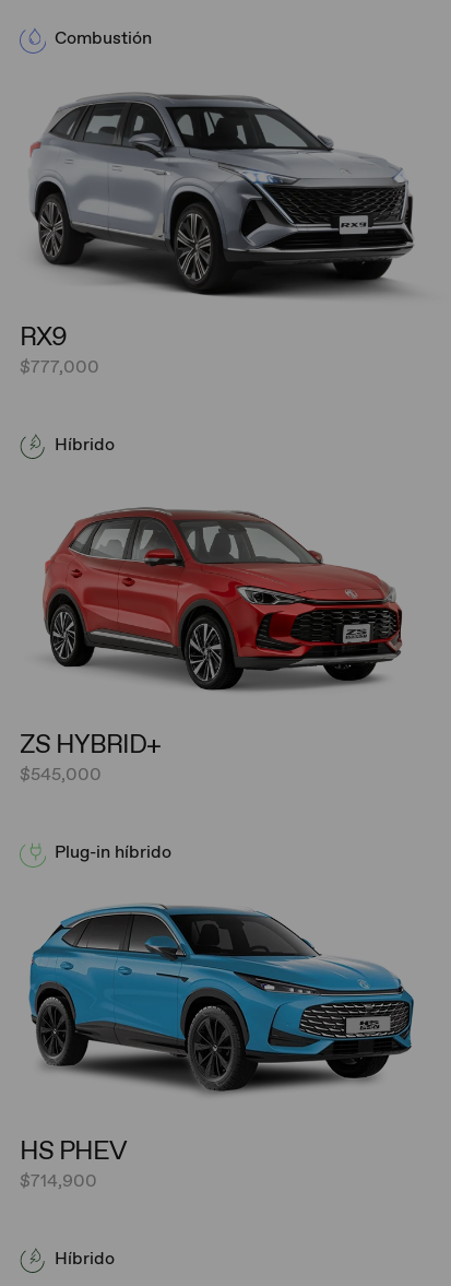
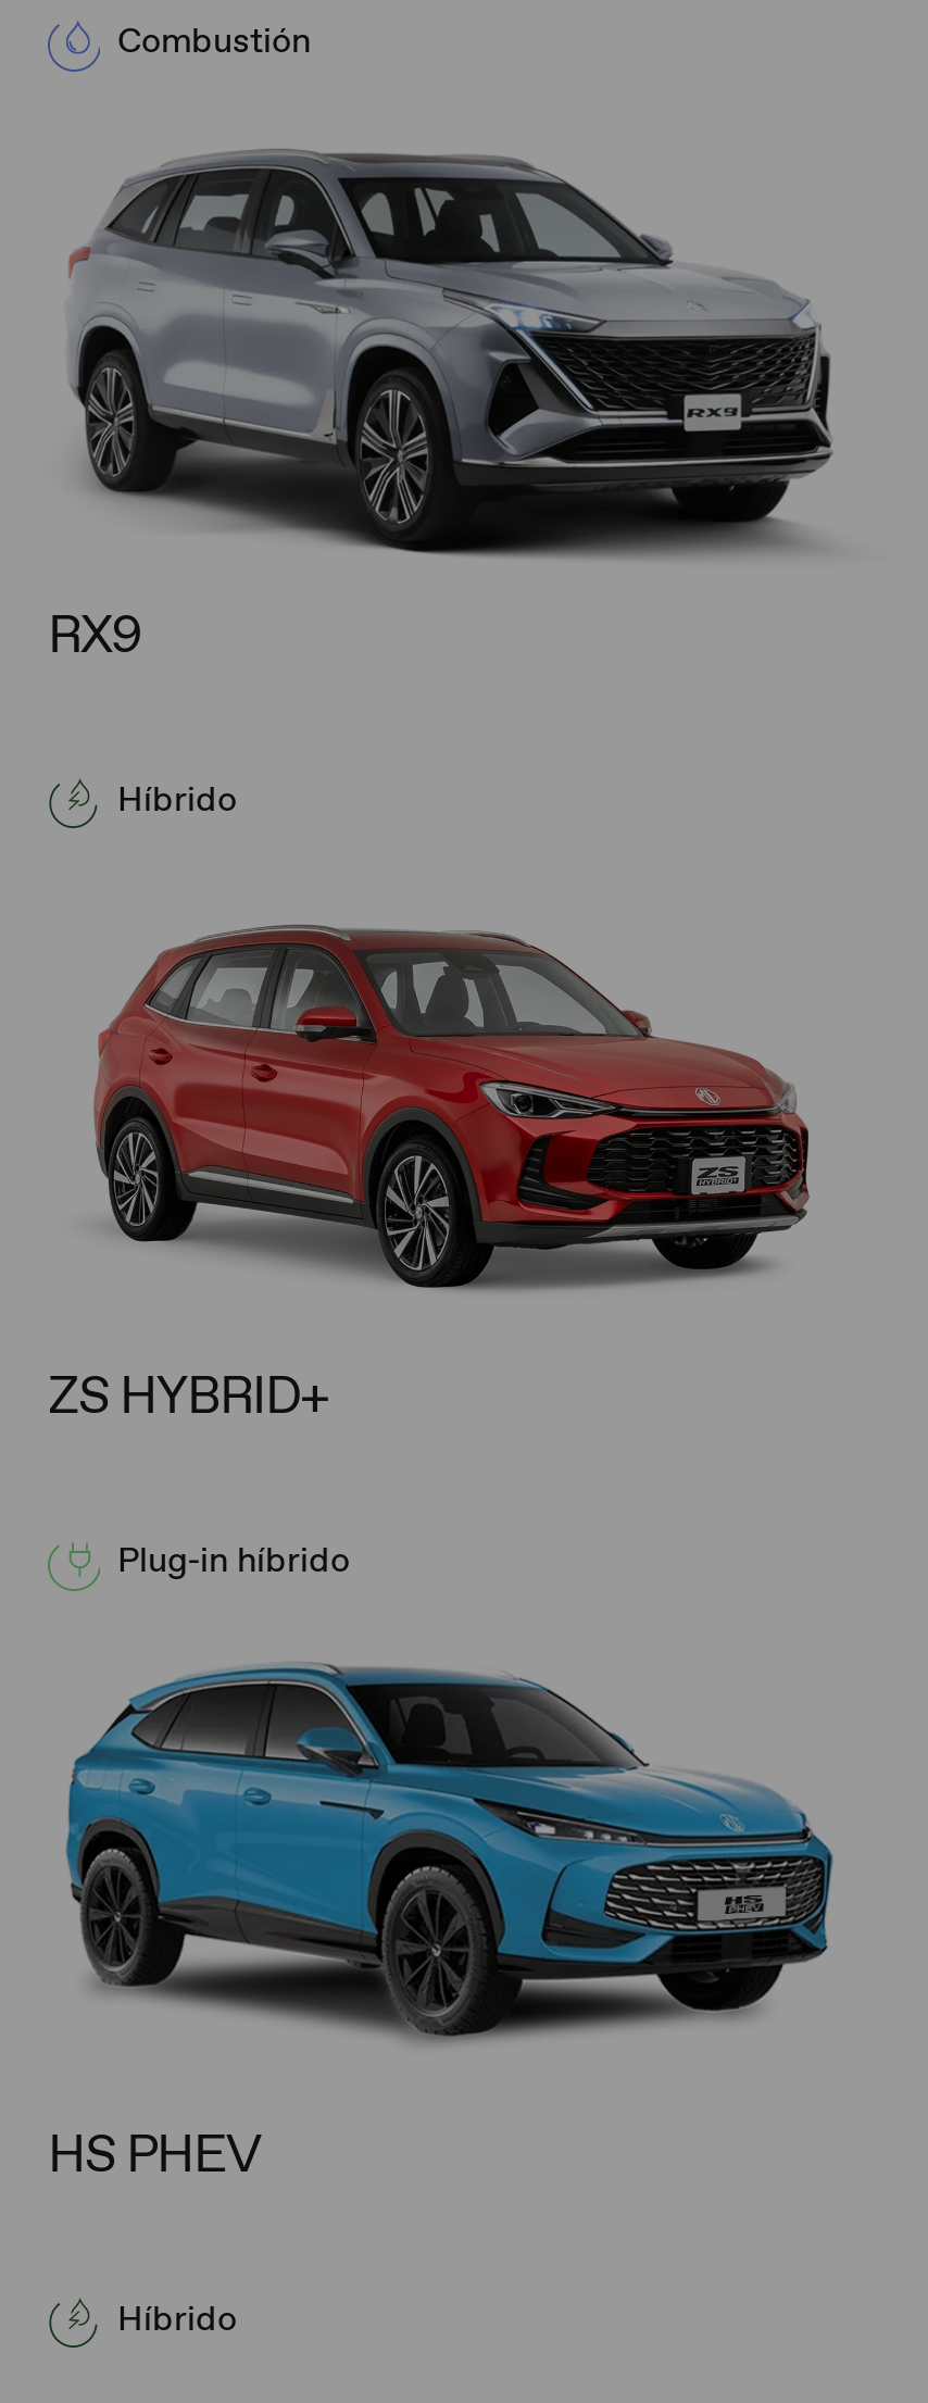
- $777,000

- $545,000

- $714,900
